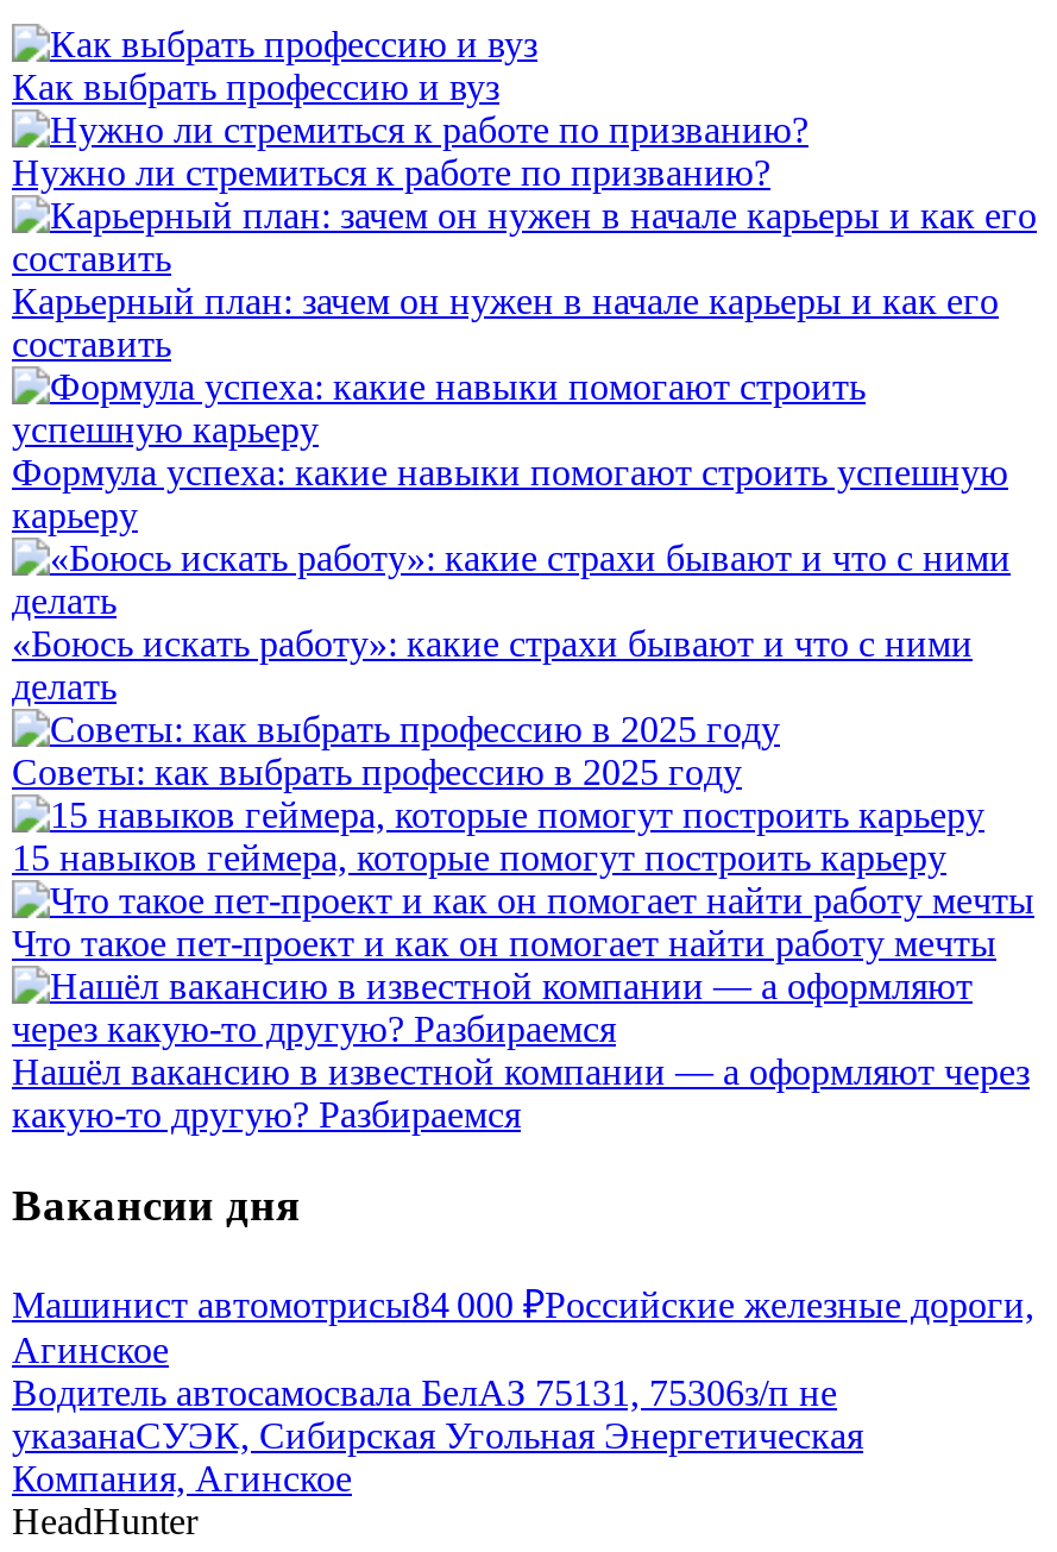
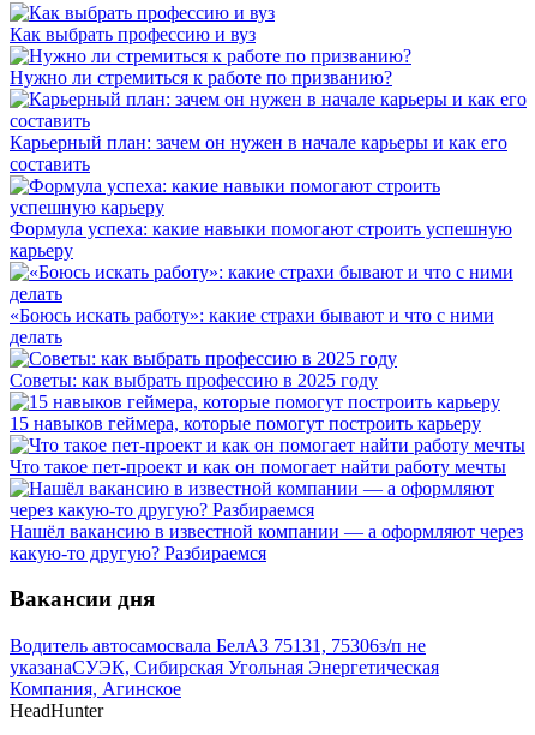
- Машинист автомотрисы84 000 ₽Российские железные дороги,
- Агинское
